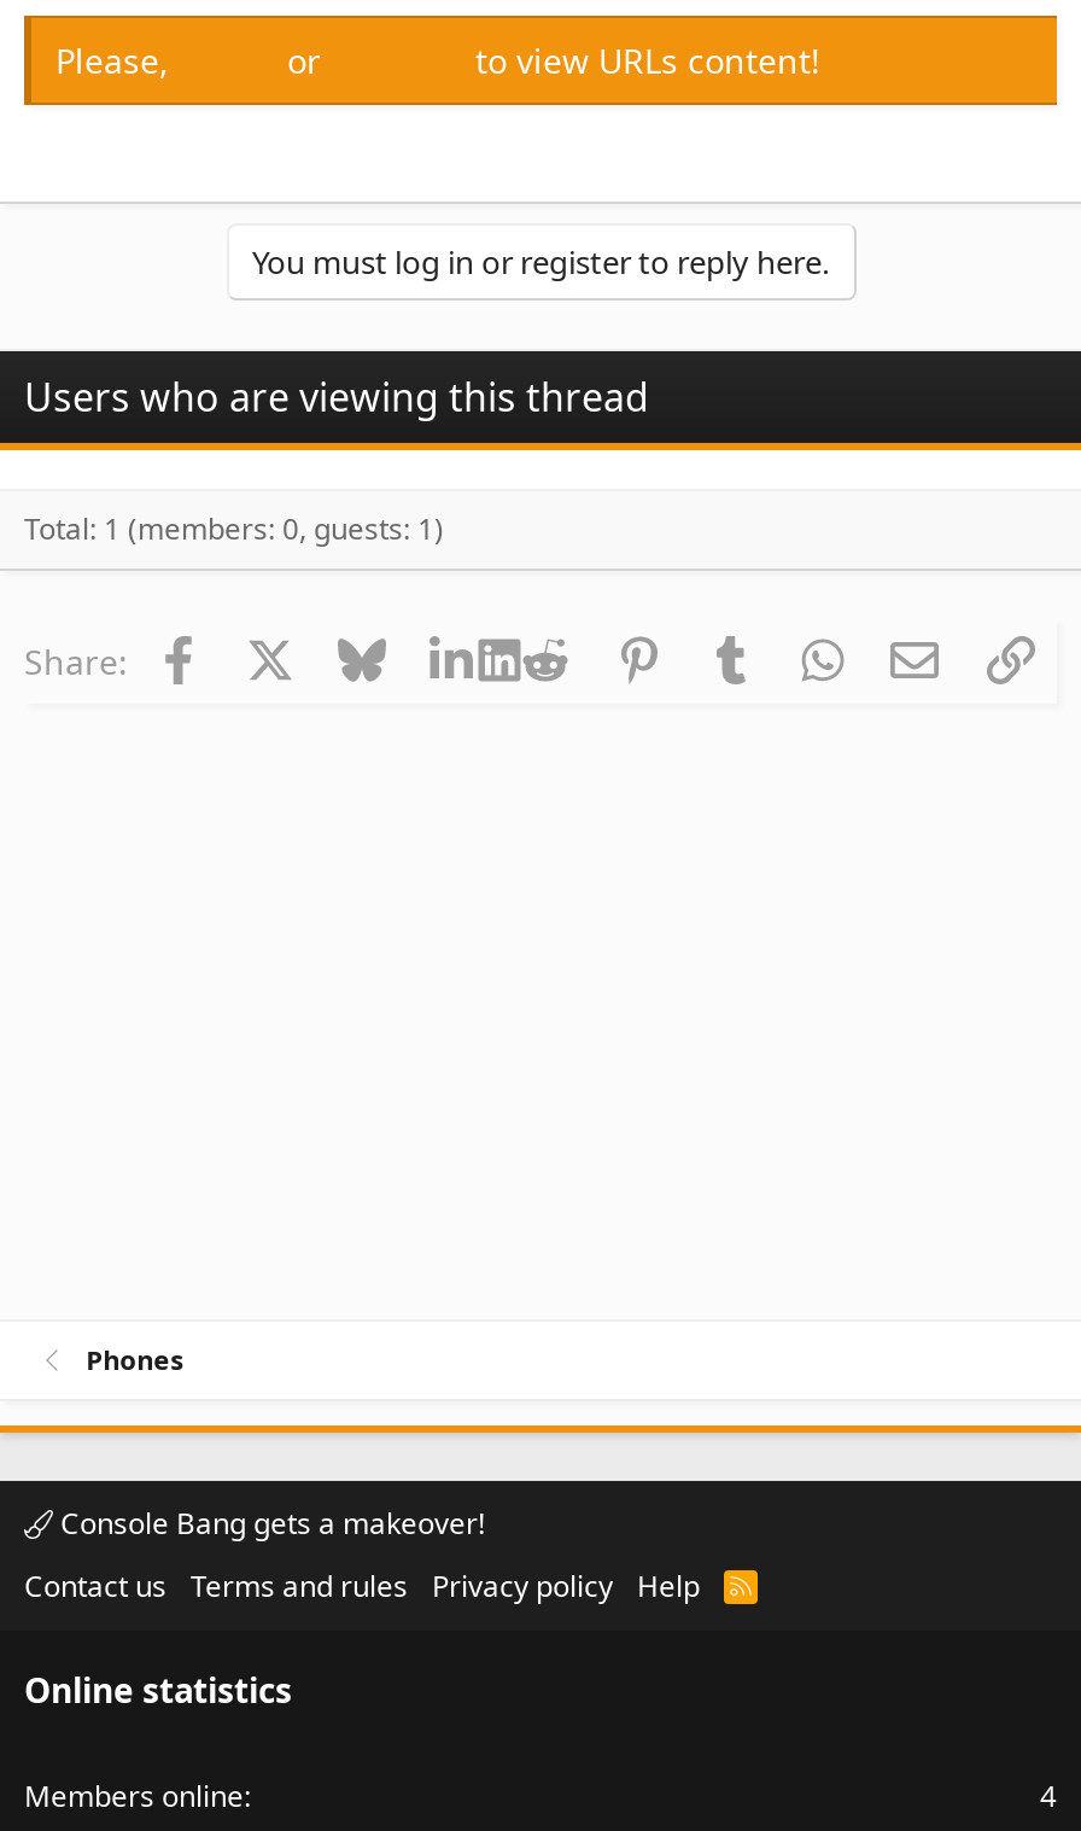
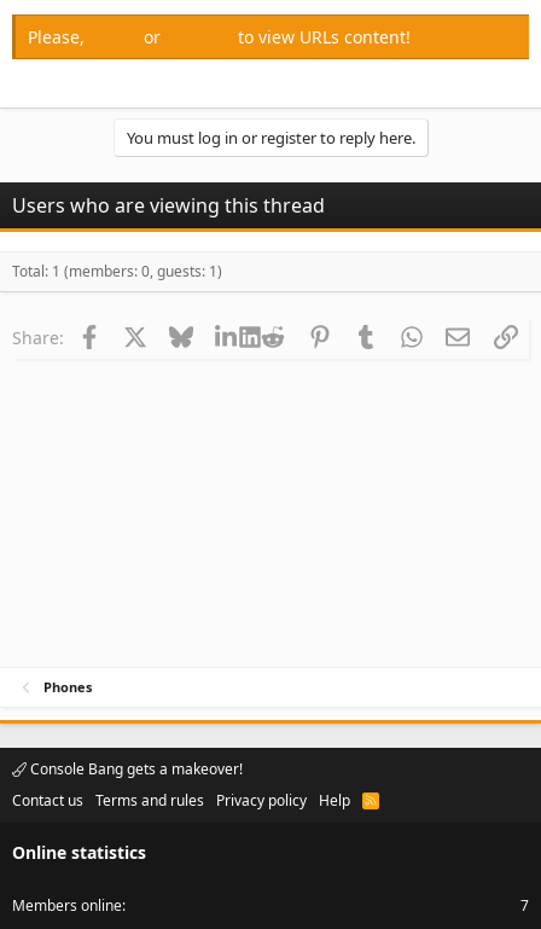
- 4
+ 7
